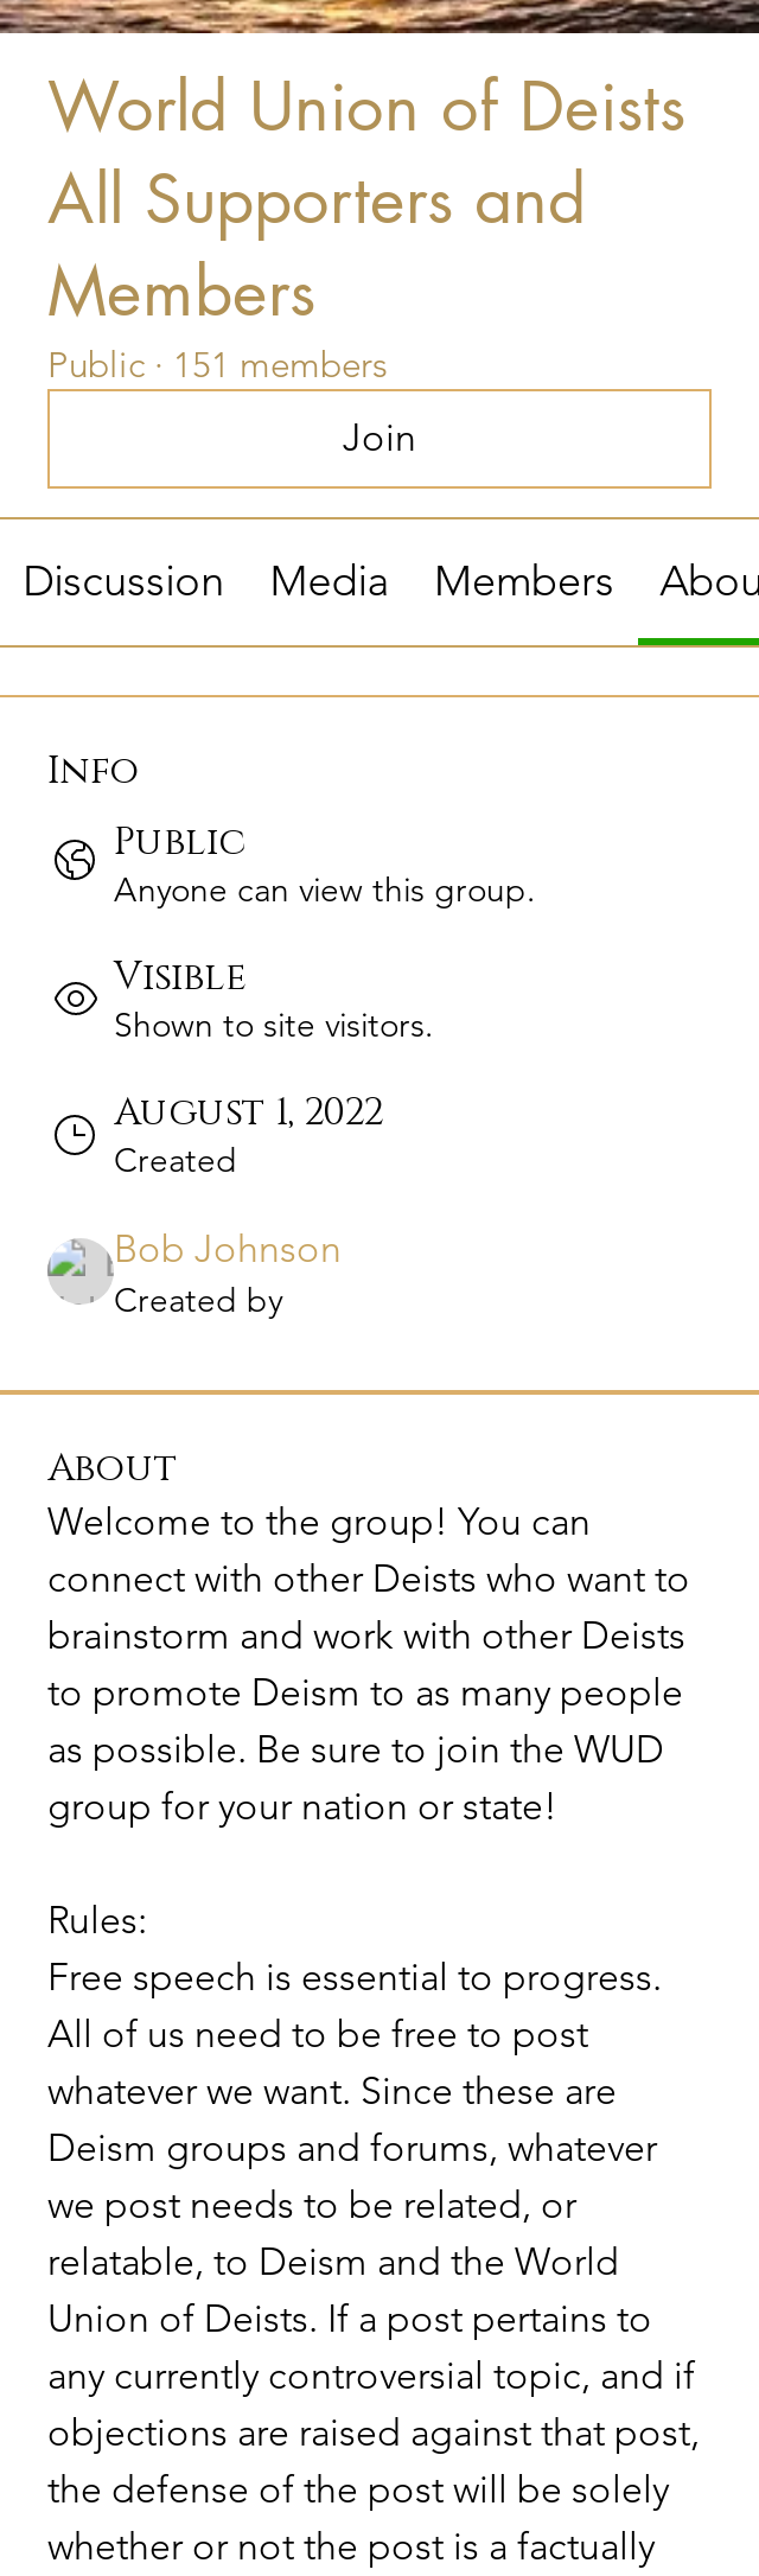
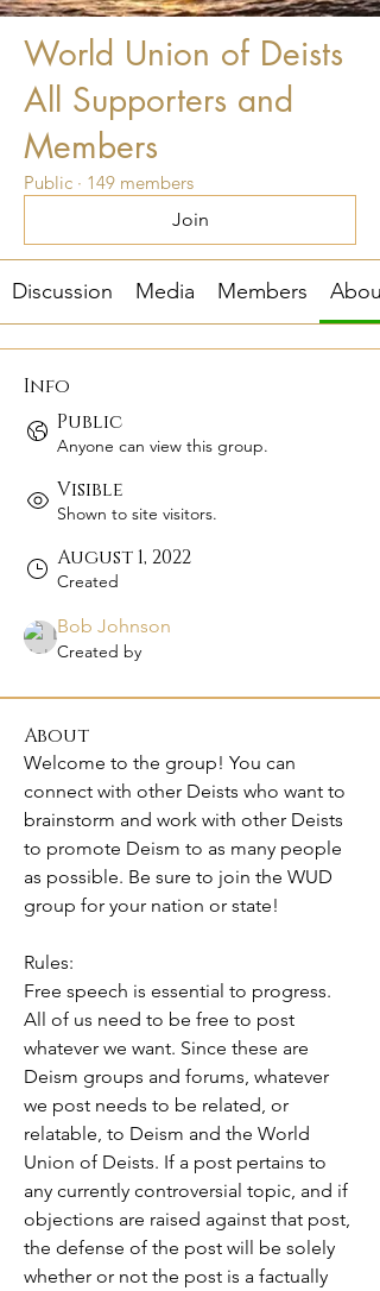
- Public · 151 members
+ Public · 149 members
